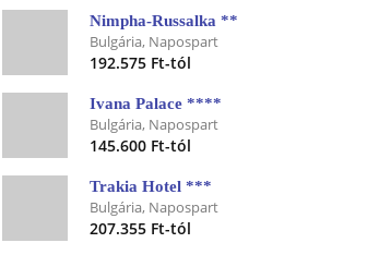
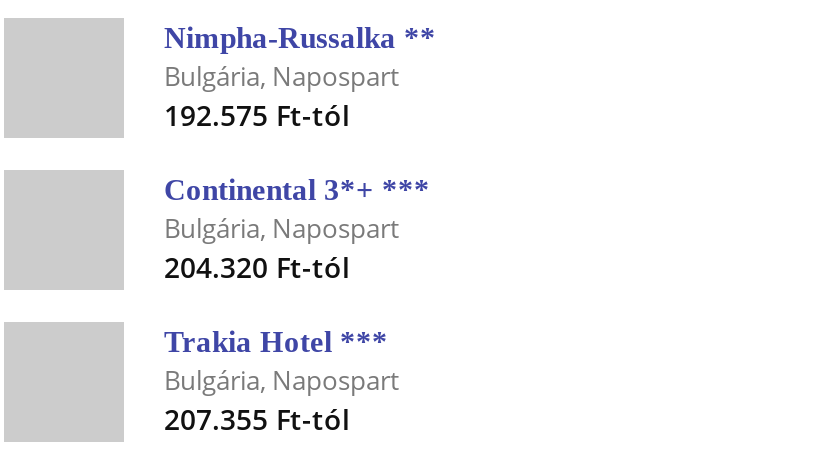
- Ivana Palace ****
+ Continental 3*+ ***

- 145.600 Ft-tól
+ 204.320 Ft-tól
